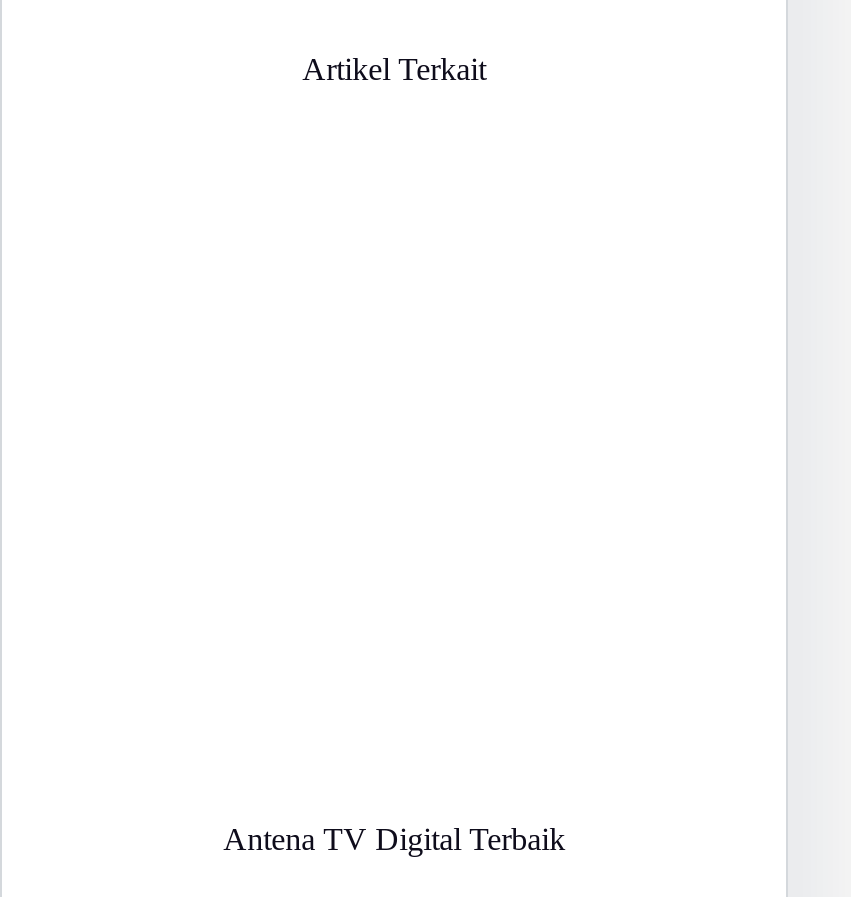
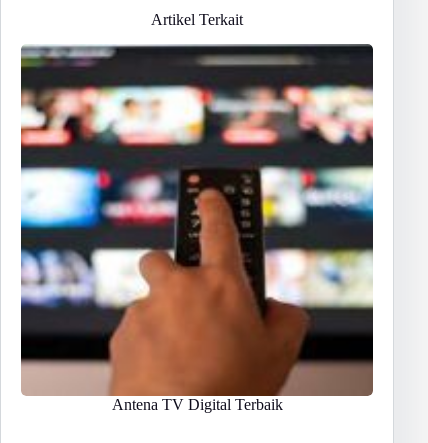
+ [image]
